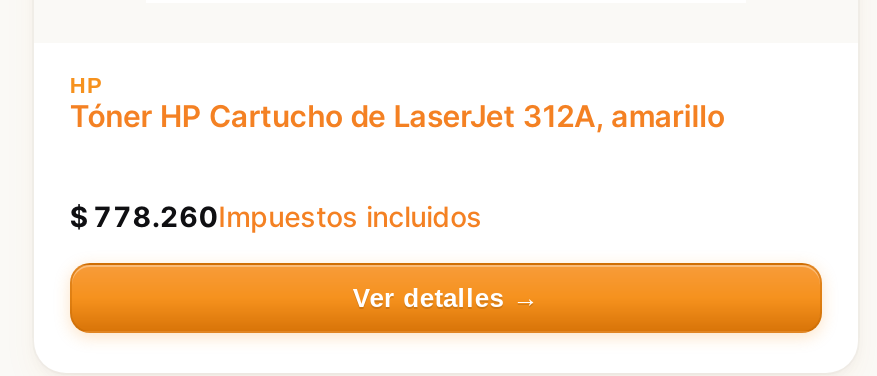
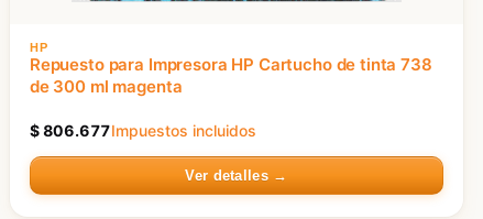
- Tóner HP Cartucho de LaserJet 312A, amarillo
+ Repuesto para Impresora HP Cartucho de tinta 738
+ de 300 ml magenta

- $778.260 Impuestos incluidos
+ $806.677 Impuestos incluidos
